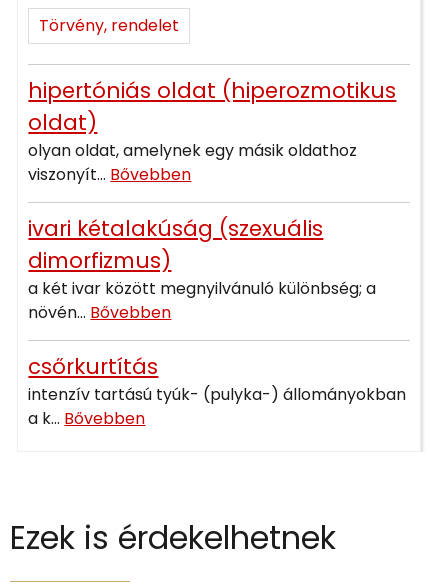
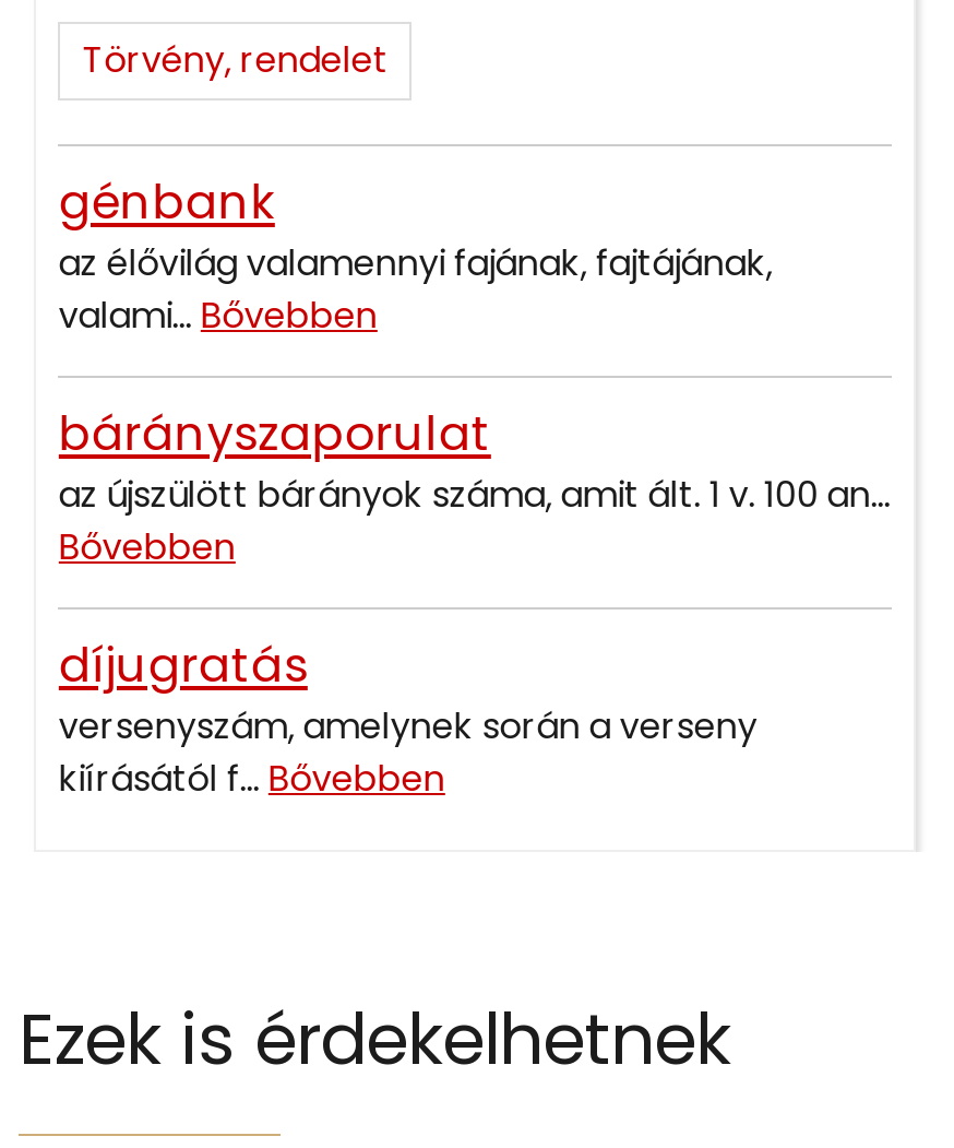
- hipertóniás oldat (hiperozmotikus
- oldat)
- olyan oldat, amelynek egy másik oldathoz
- viszonyít... Bővebben
+ génbank
+ az élővilág valamennyi fajának, fajtájának,
+ valami... Bővebben

- ivari kétalakúság (szexuális
- dimorfizmus)
- a két ivar között megnyilvánuló különbség; a
- növén... Bővebben
+ bárányszaporulat
+ az újszülött bárányok száma, amit ált. 1 v. 100 an...
+ Bővebben

- csőrkurtítás
- intenzív tartású tyúk- (pulyka-) állományokban
- a k... Bővebben
+ díjugratás
+ versenyszám, amelynek során a verseny
+ kiírásától f... Bővebben
